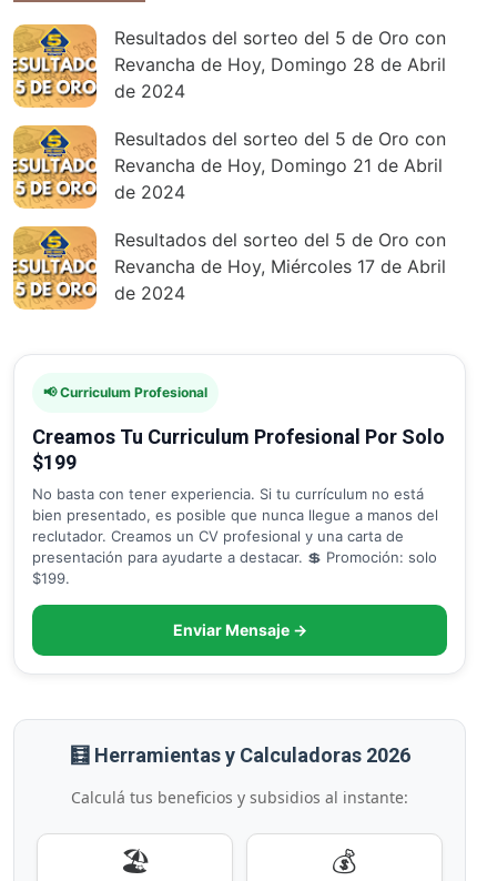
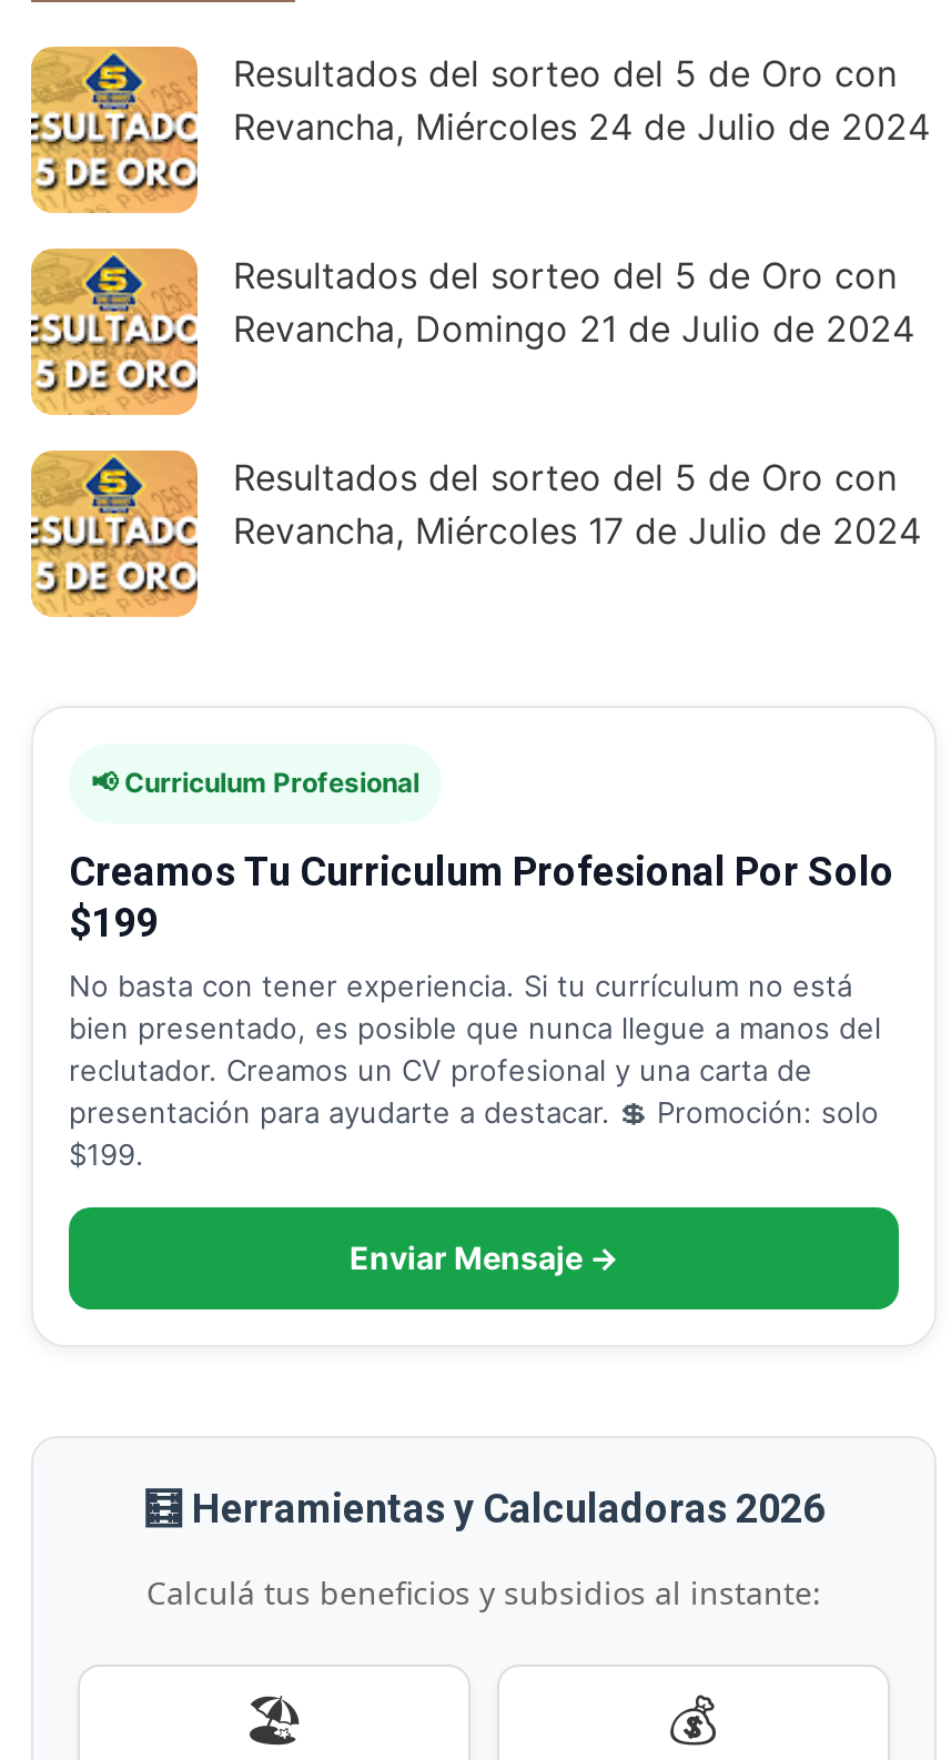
- Revancha de Hoy, Domingo 28 de Abril
- de 2024
+ Revancha, Miércoles 24 de Julio de 2024

- Revancha de Hoy, Domingo 21 de Abril
- de 2024
+ Revancha, Domingo 21 de Julio de 2024

- Revancha de Hoy, Miércoles 17 de Abril
- de 2024
+ Revancha, Miércoles 17 de Julio de 2024
